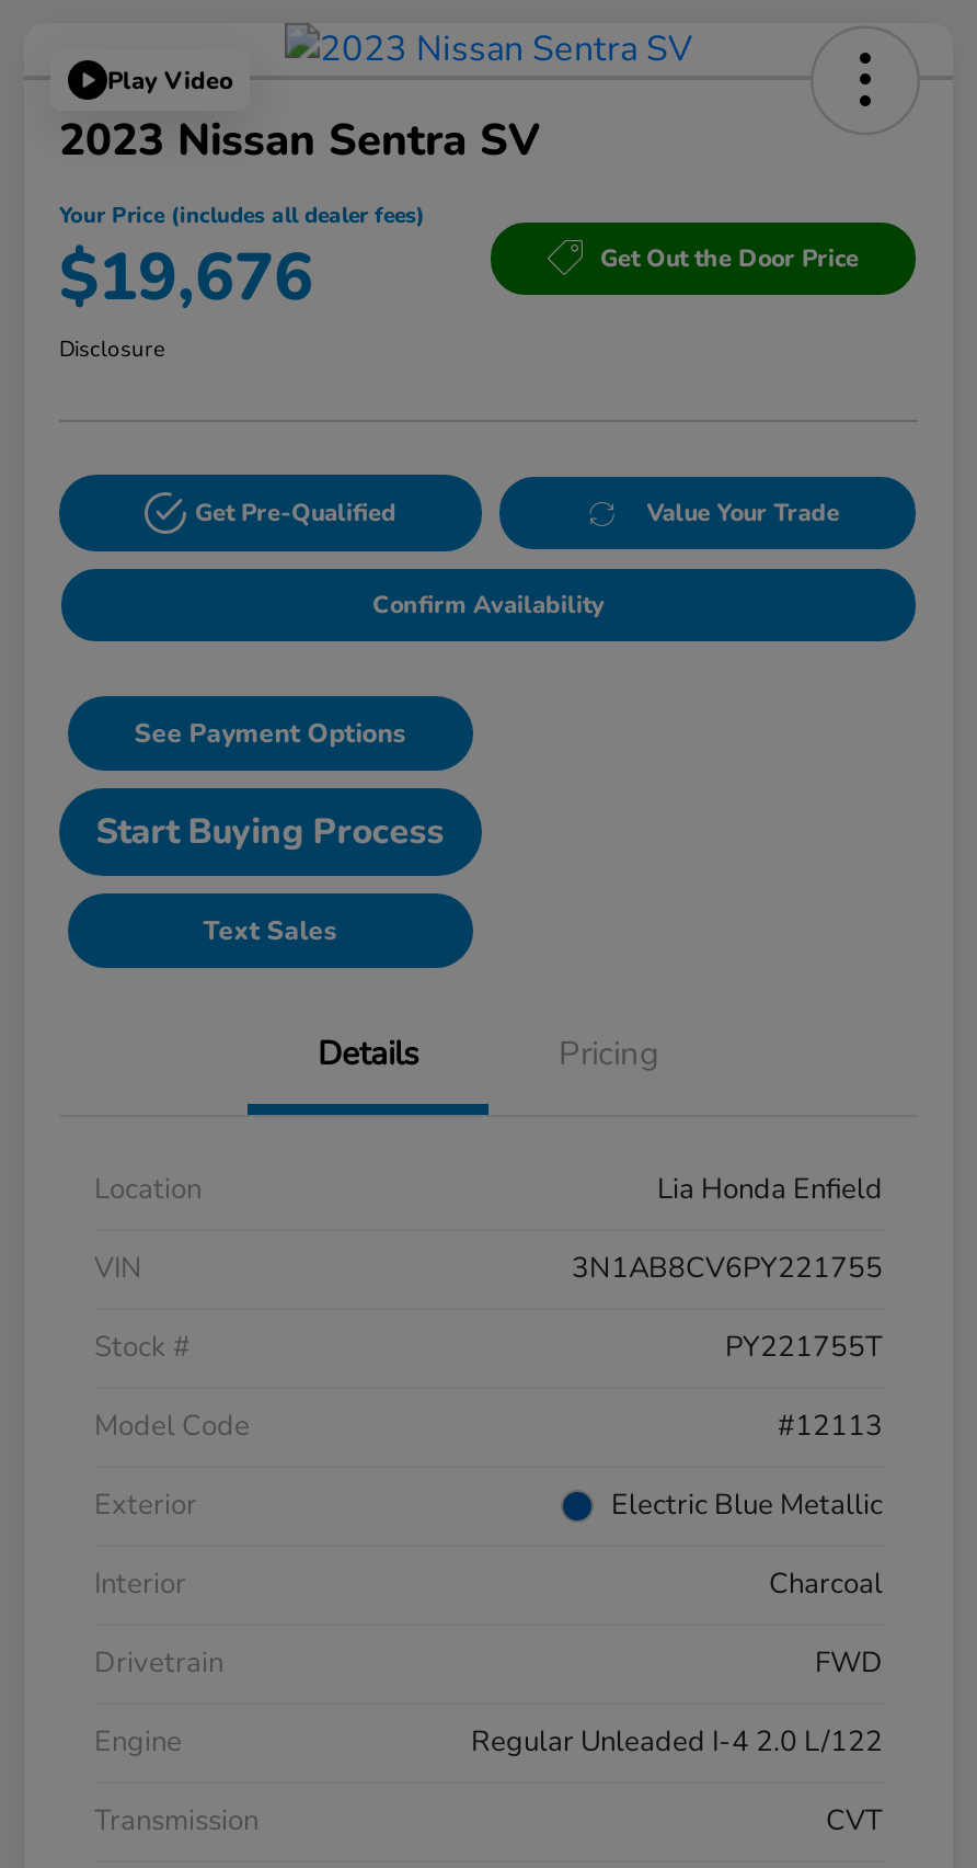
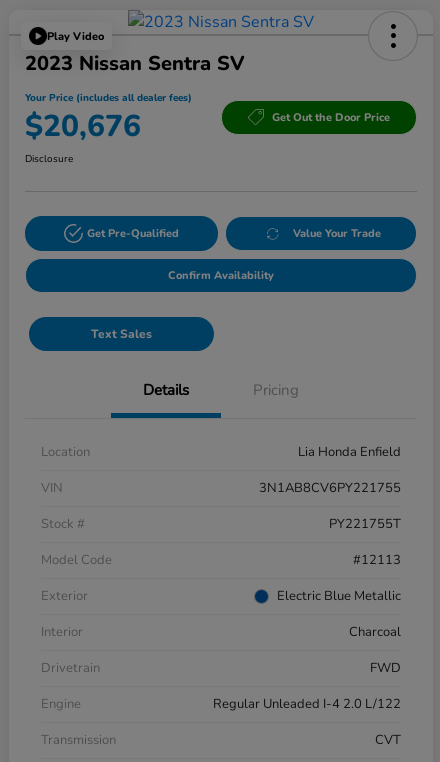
- $19,676
+ $20,676

- See Payment Options
- Start Buying Process
